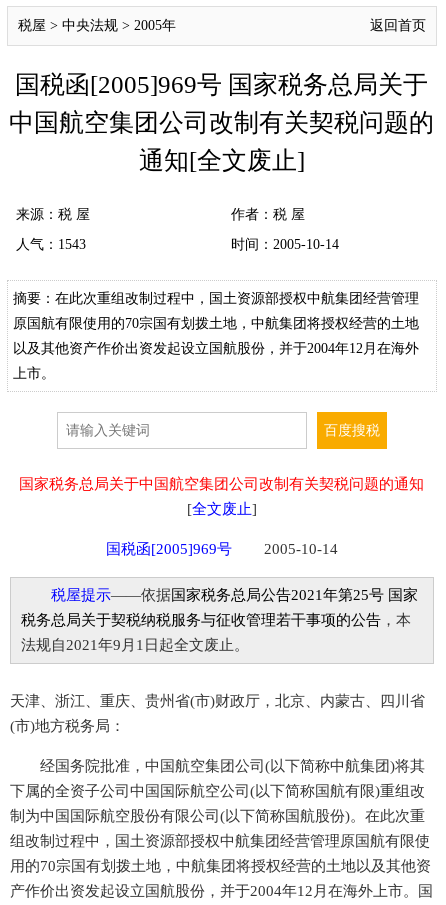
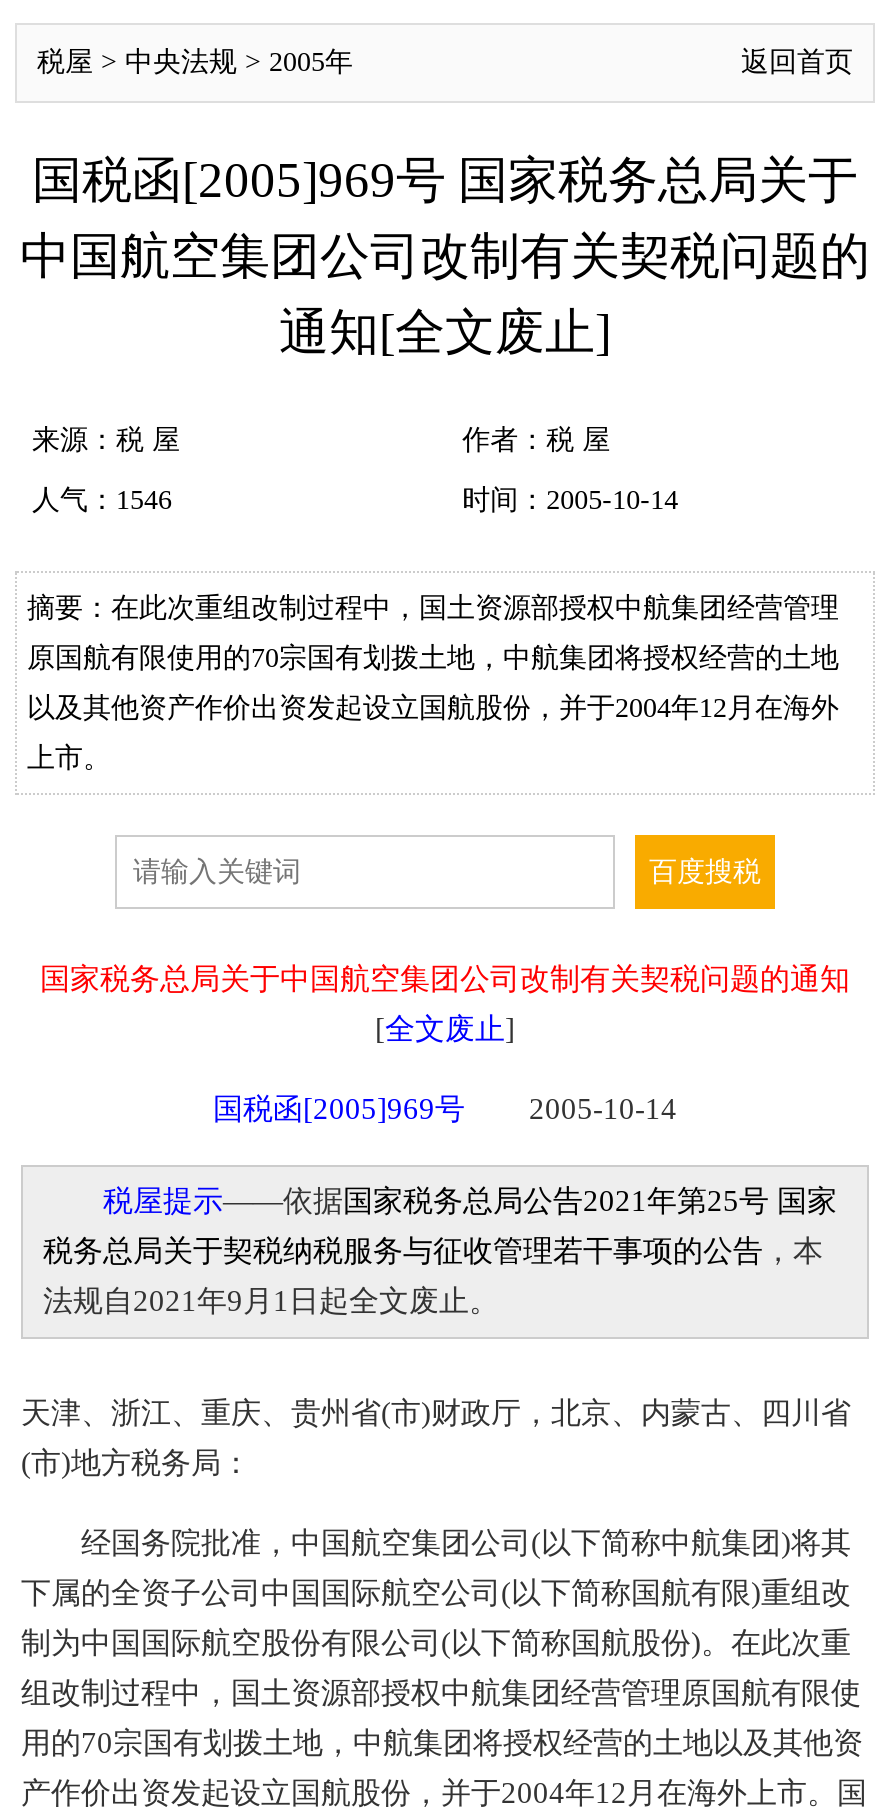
- 人气：1543
+ 人气：1546
